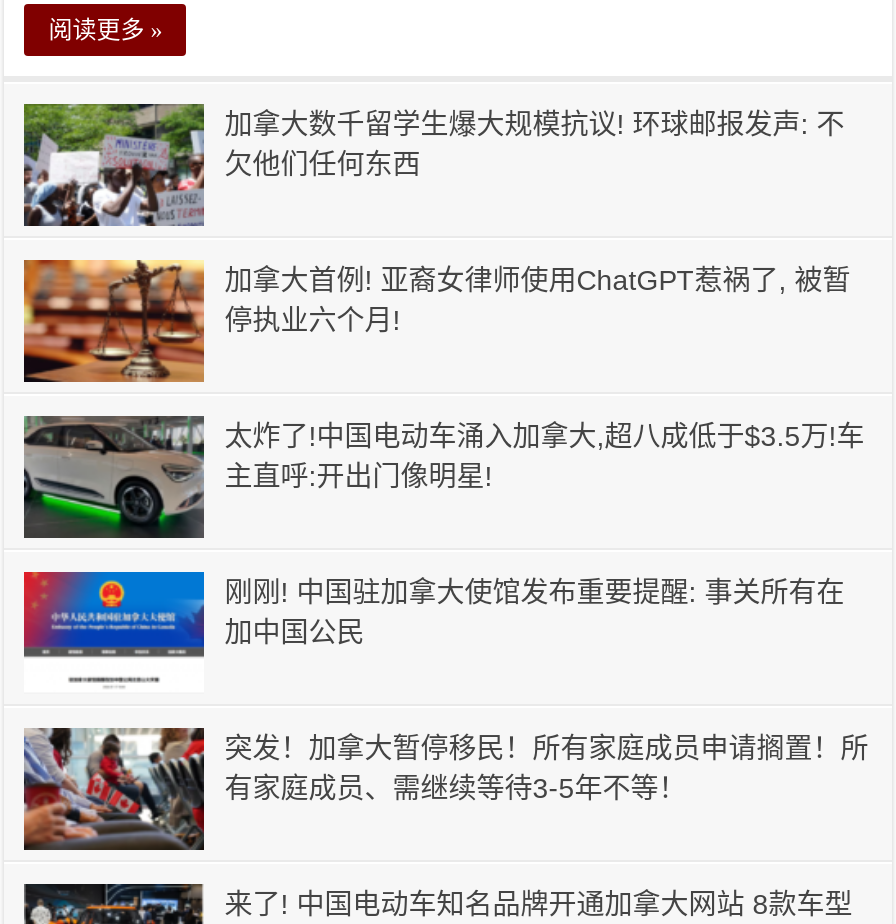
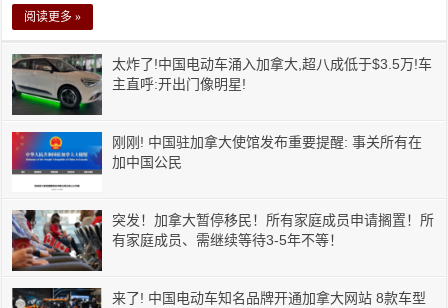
- [image]
- 加拿大数千留学生爆大规模抗议! 环球邮报发声: 不
- 欠他们任何东西

- [image]
- 加拿大首例! 亚裔女律师使用ChatGPT惹祸了, 被暂
- 停执业六个月!
